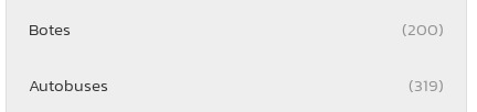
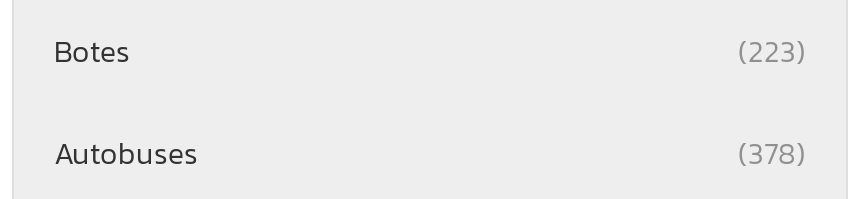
- (200)
+ (223)

- (319)
+ (378)
